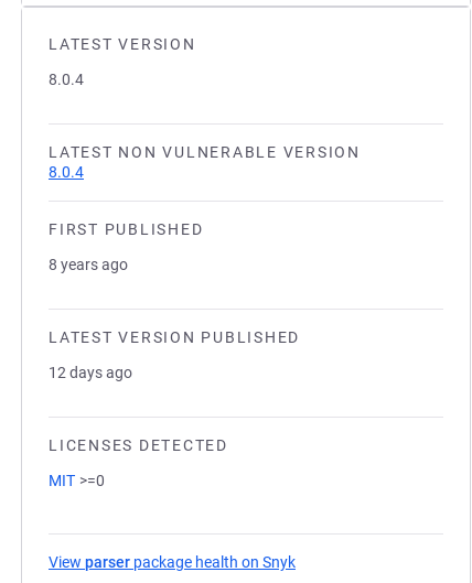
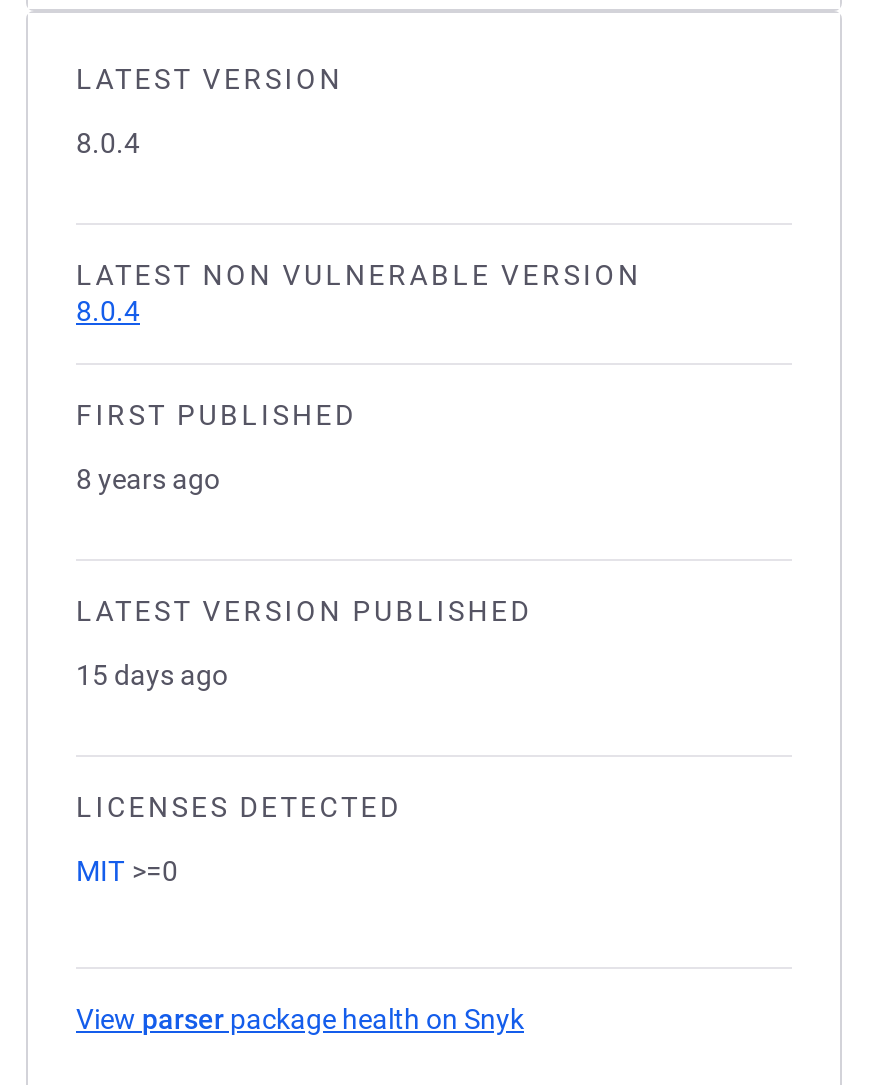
- 12 days ago
+ 15 days ago
